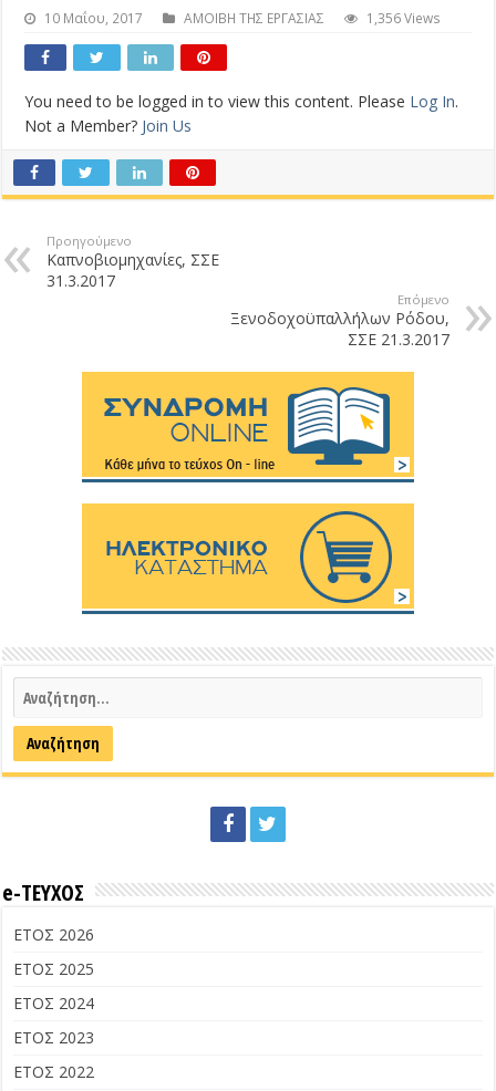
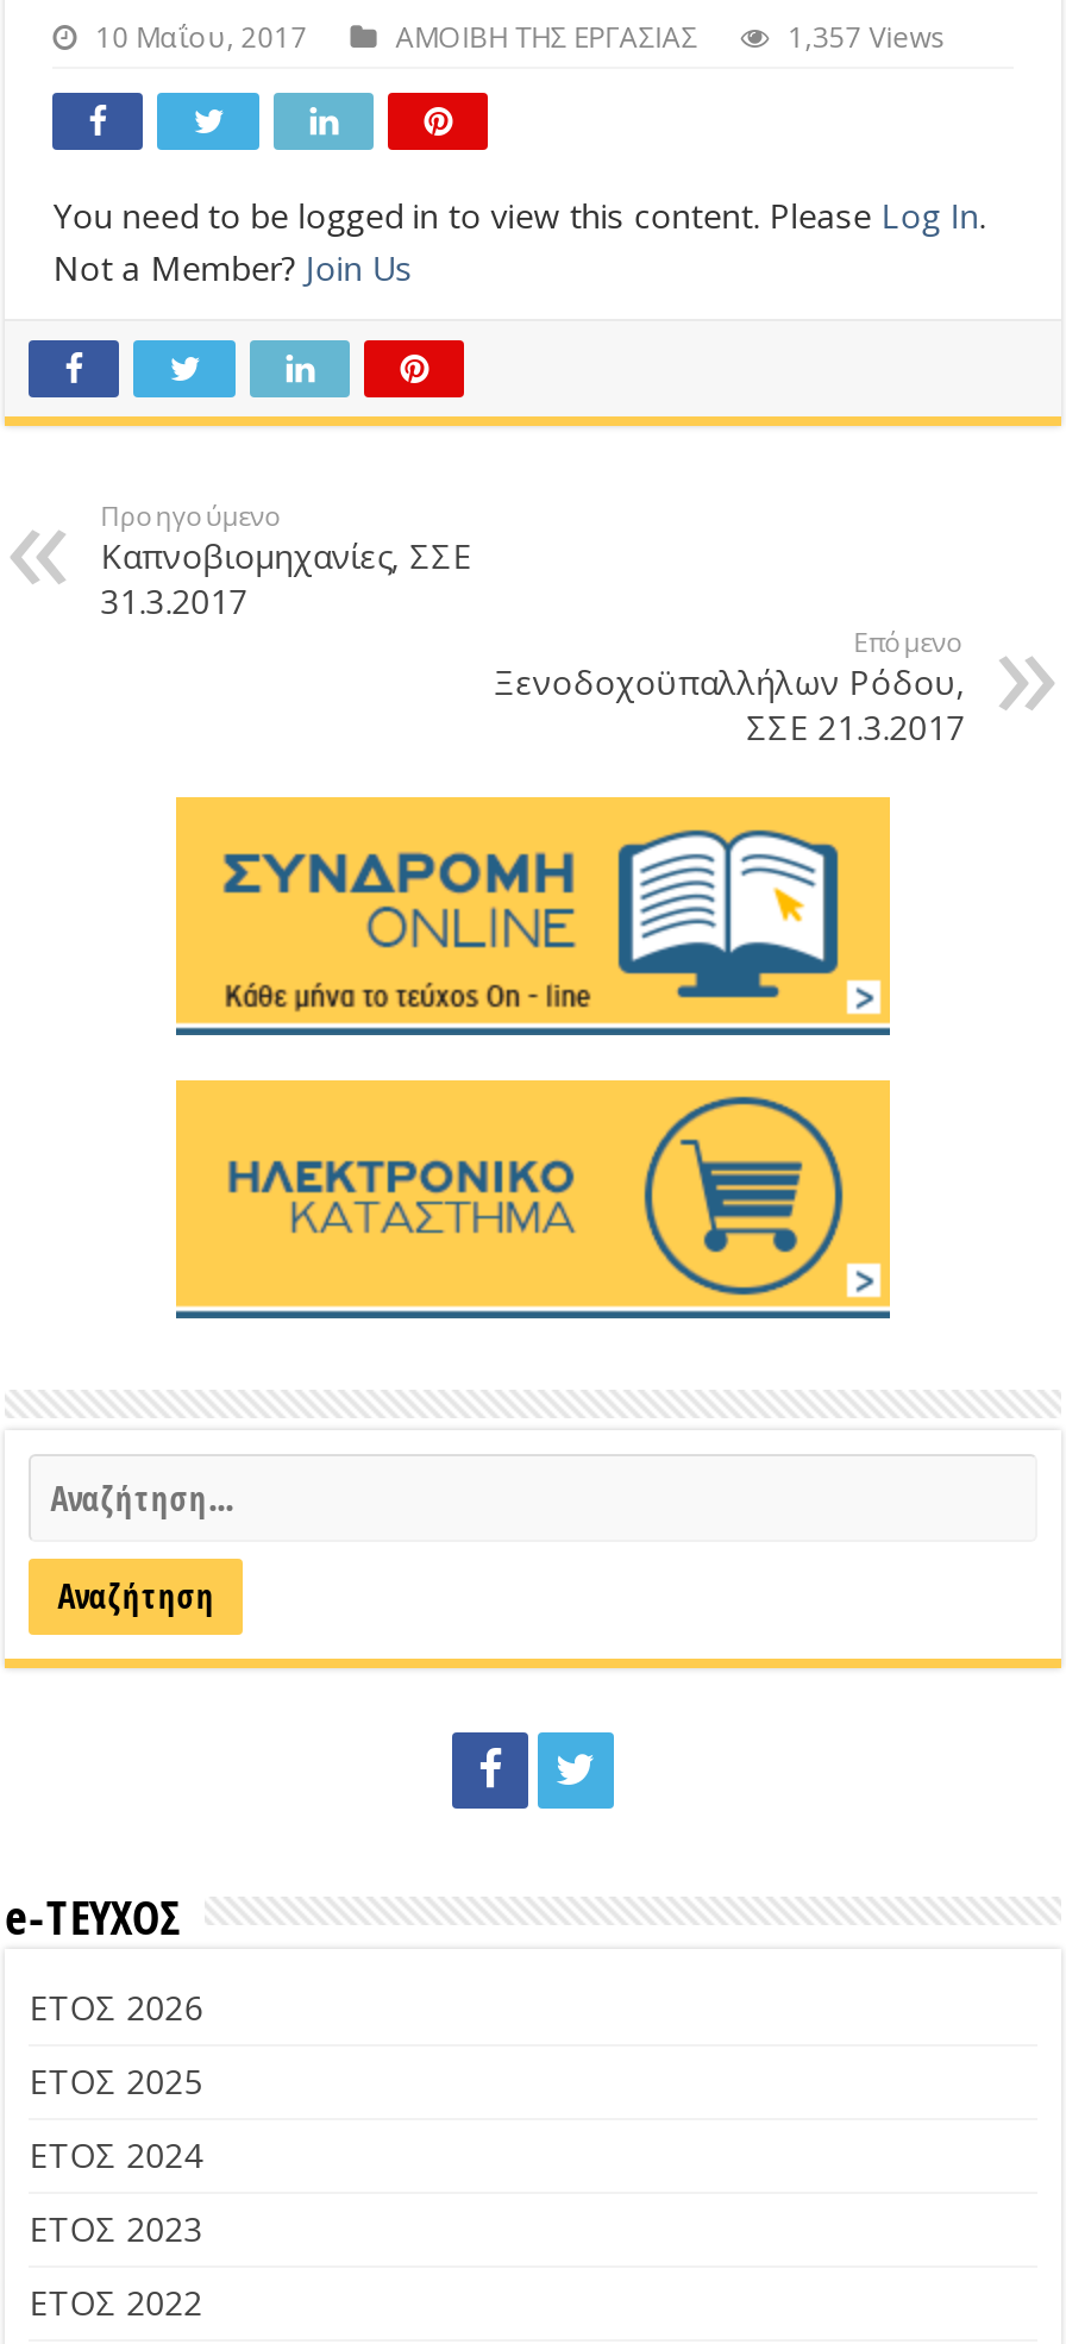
- 1,356 Views
+ 1,357 Views
